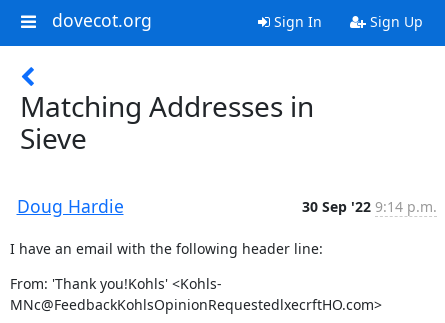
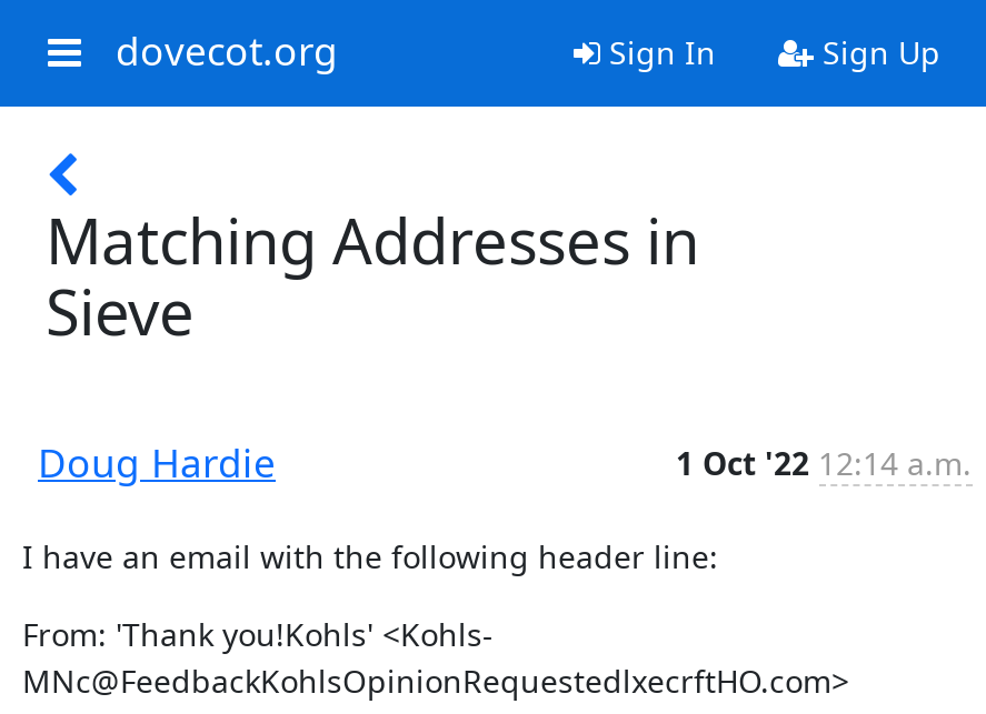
- 30 Sep '22 9:14 p.m.
+ 1 Oct '22 12:14 a.m.
